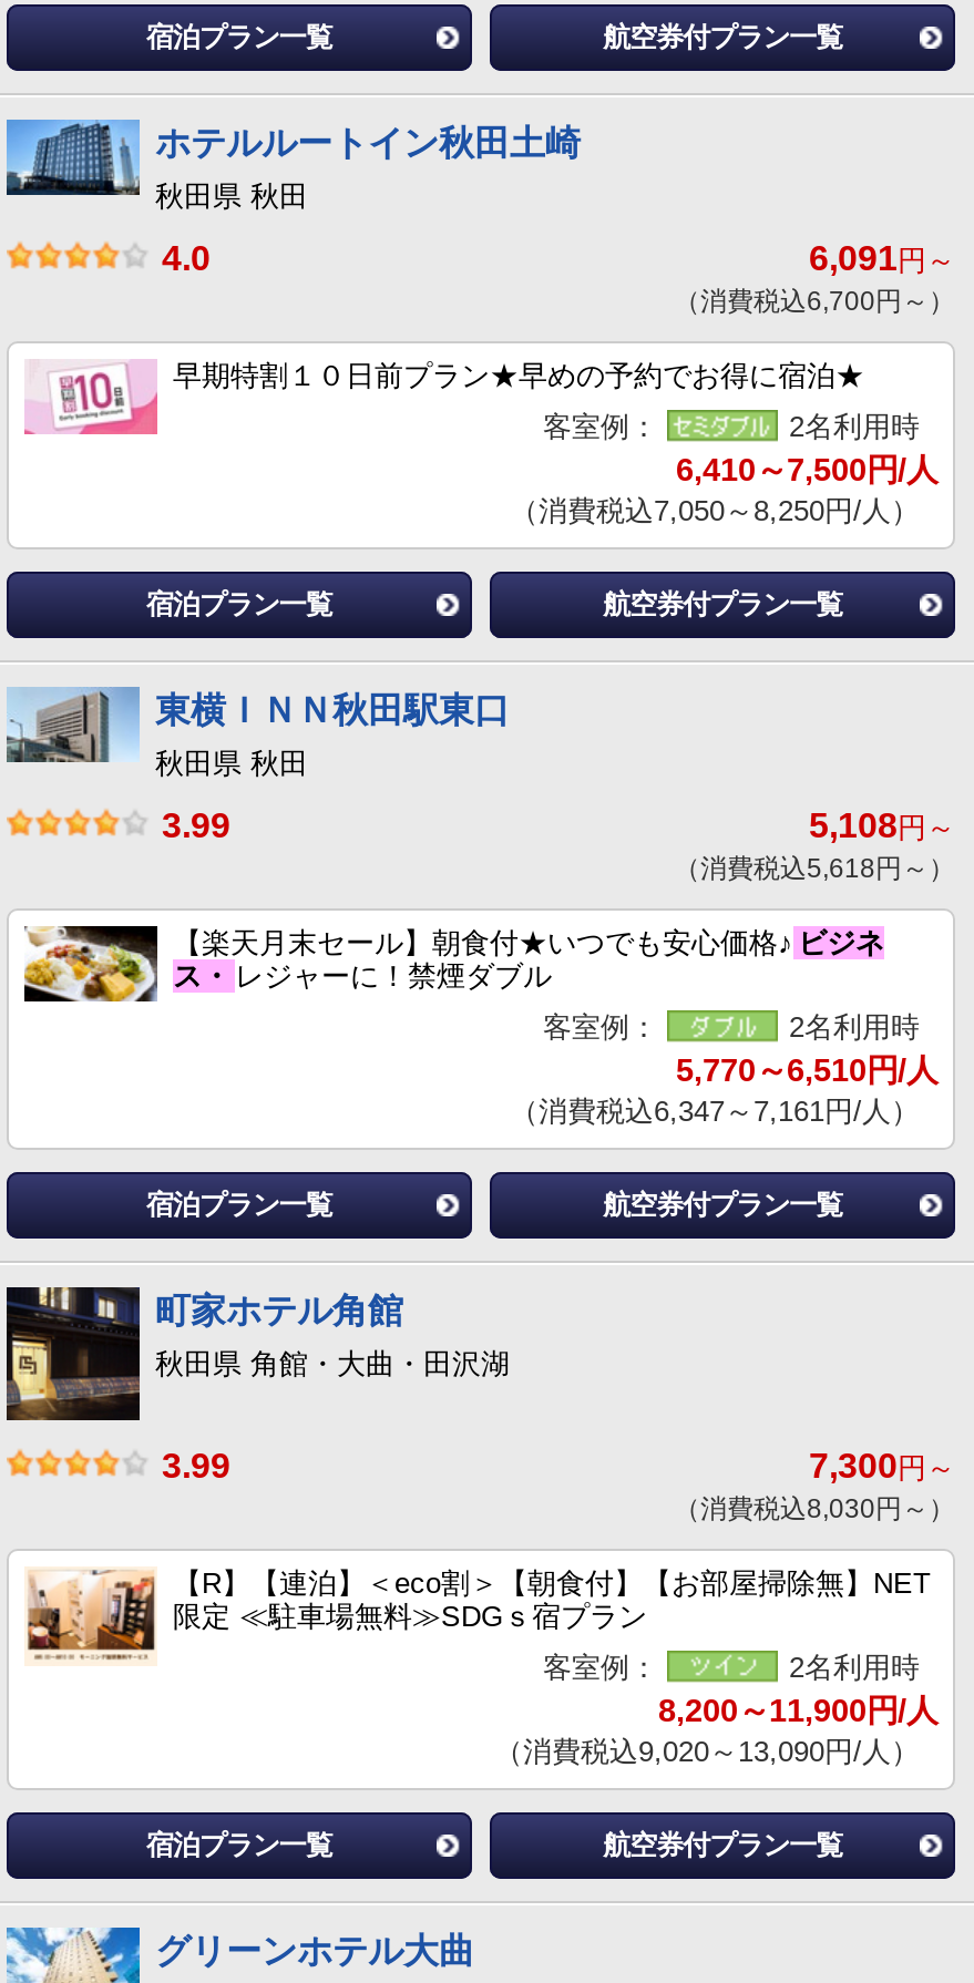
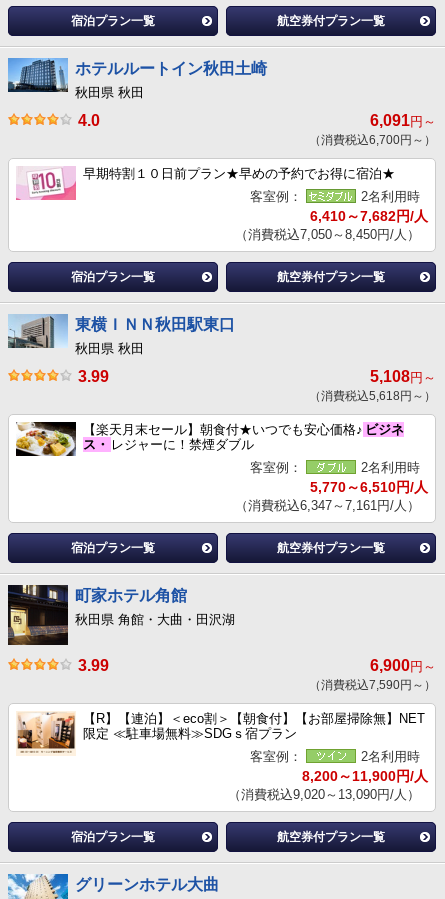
- 6,410～7,500円/人
+ 6,410～7,682円/人

- （消費税込7,050～8,250円/人）
+ （消費税込7,050～8,450円/人）

- 7,300円～
+ 6,900円～

- （消費税込8,030円～）
+ （消費税込7,590円～）
